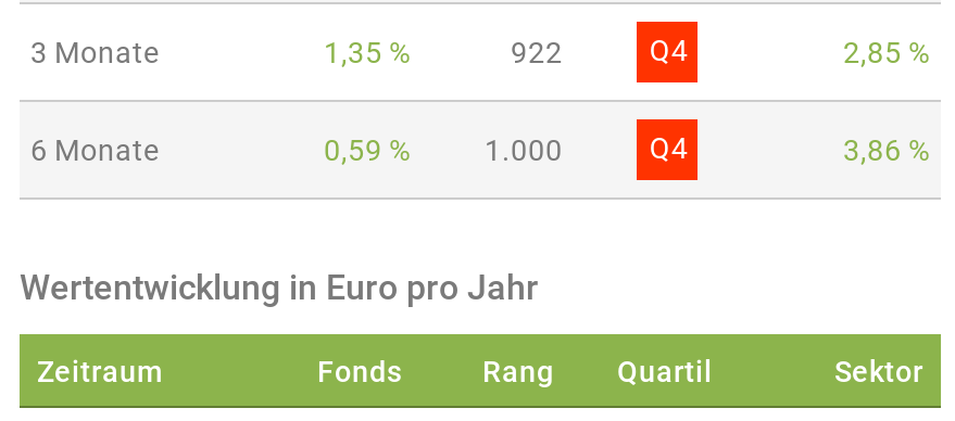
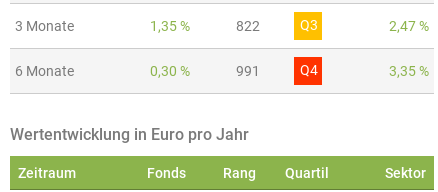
- 922
- Q4
- 2,85 %
+ 822
+ Q3
+ 2,47 %

- 0,59 %
+ 0,30 %

- 1.000
+ 991

- 3,86 %
+ 3,35 %
